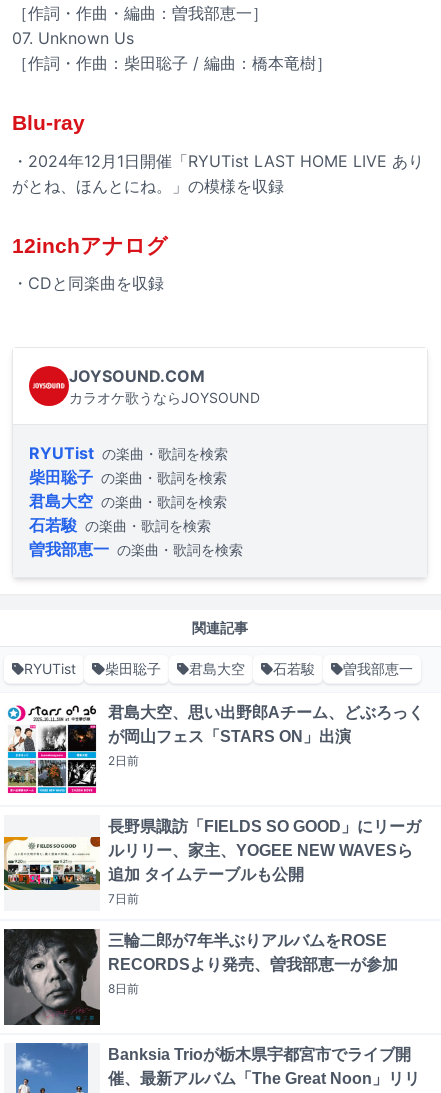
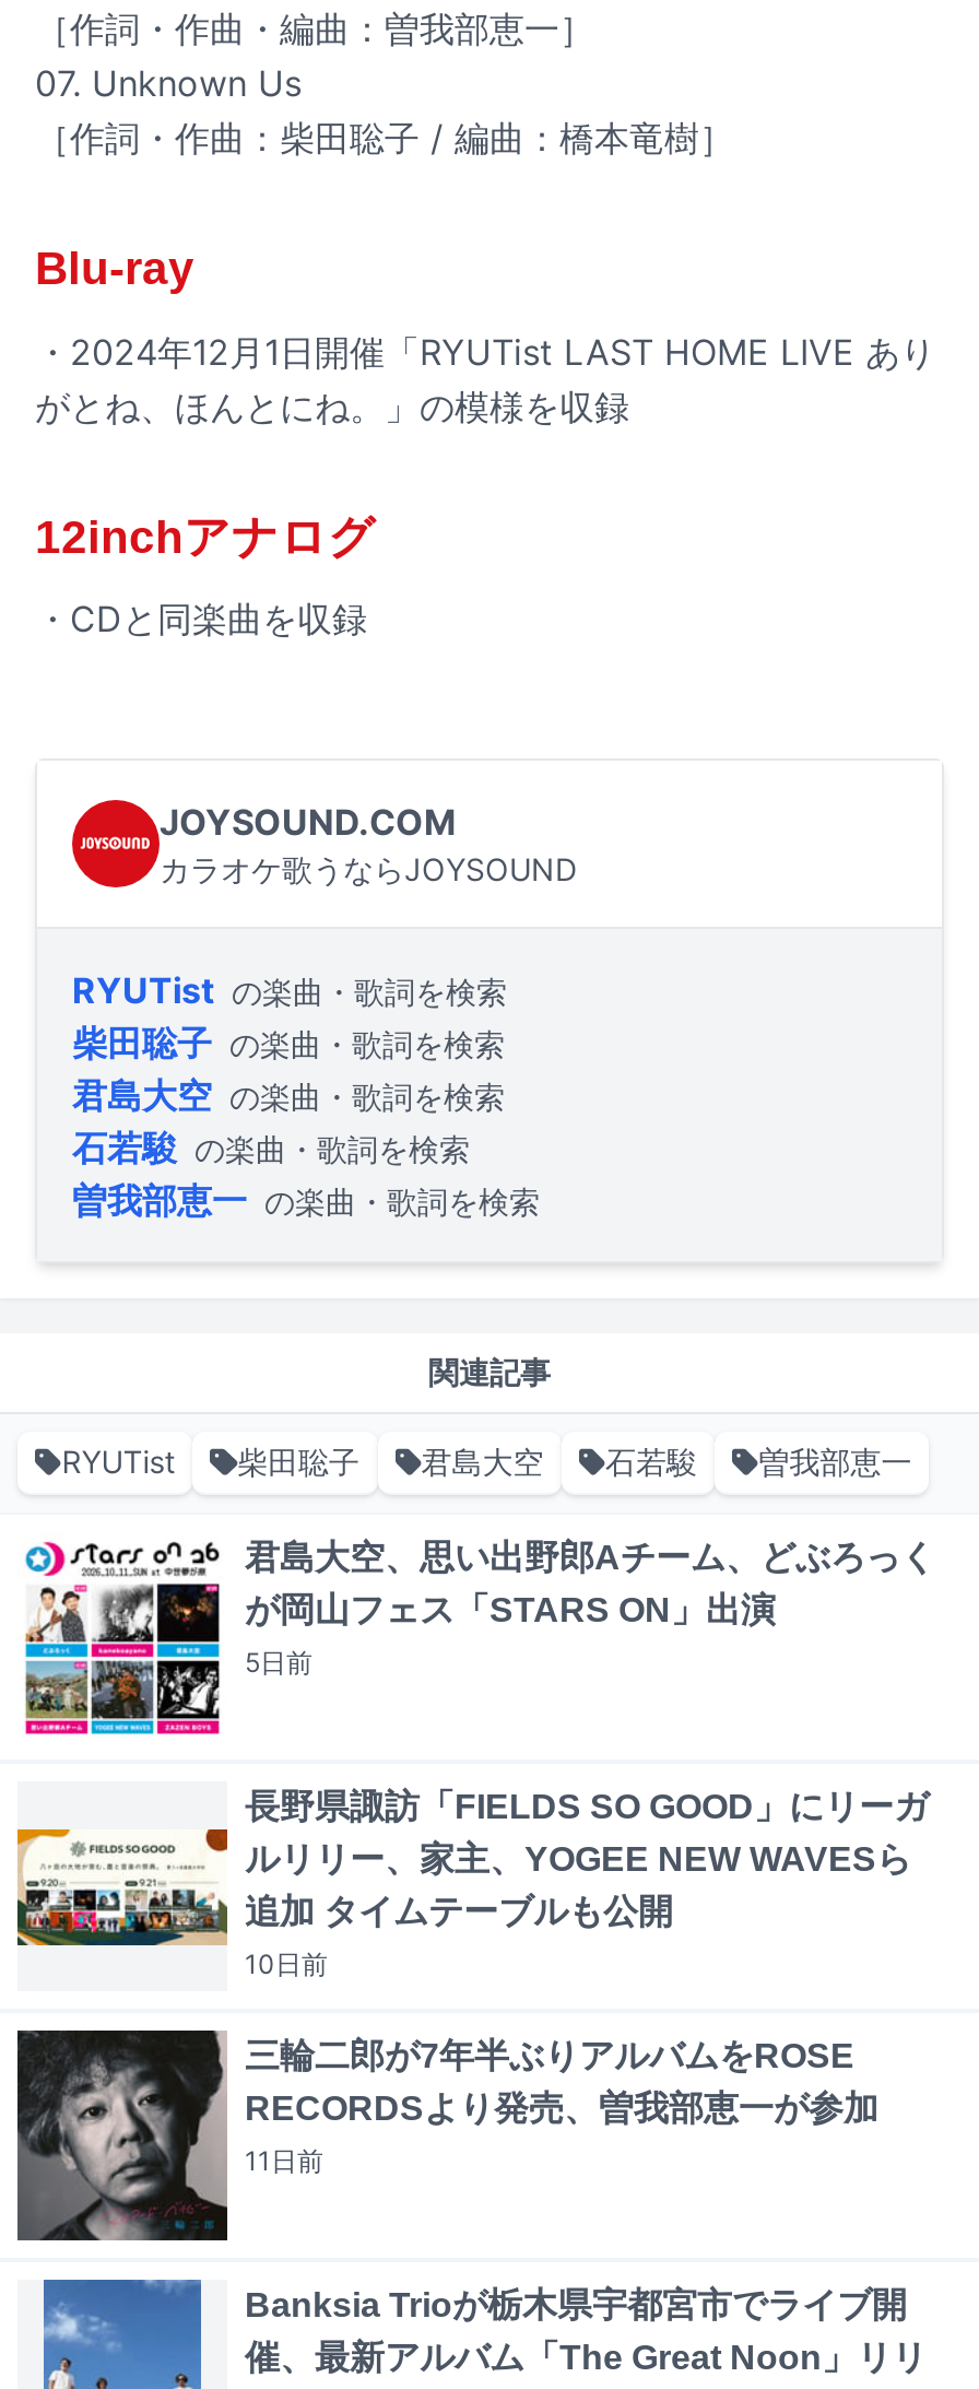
- 2日前
+ 5日前

- 7日前
+ 10日前

- 8日前
+ 11日前
